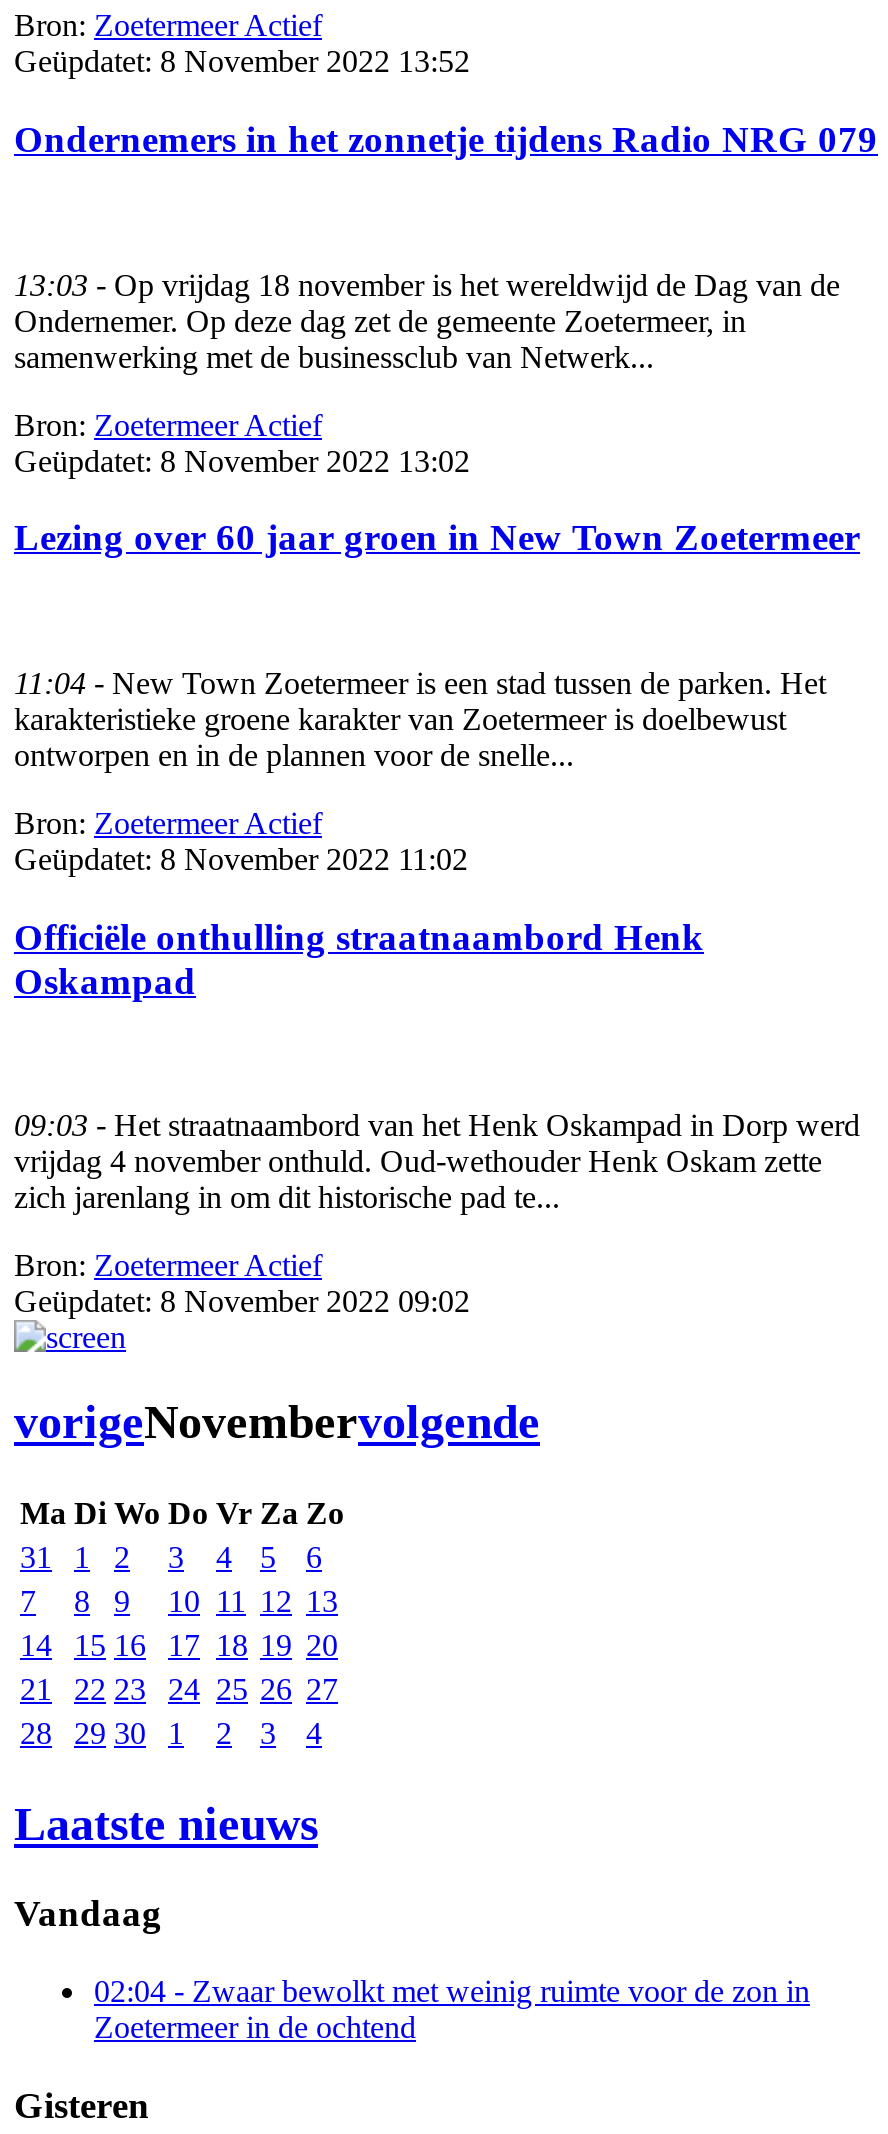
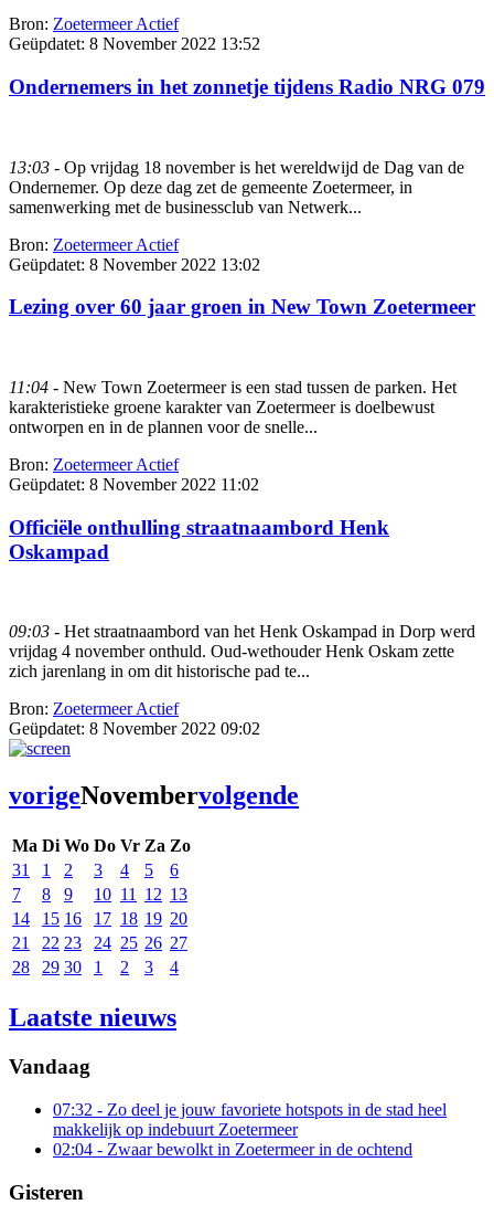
- 02:04 - Zwaar bewolkt met weinig ruimte voor de zon in
- Zoetermeer in de ochtend
+ 07:32 - Zo deel je jouw favoriete hotspots in de stad heel
+ makkelijk op indebuurt Zoetermeer
+ 02:04 - Zwaar bewolkt in Zoetermeer in de ochtend
